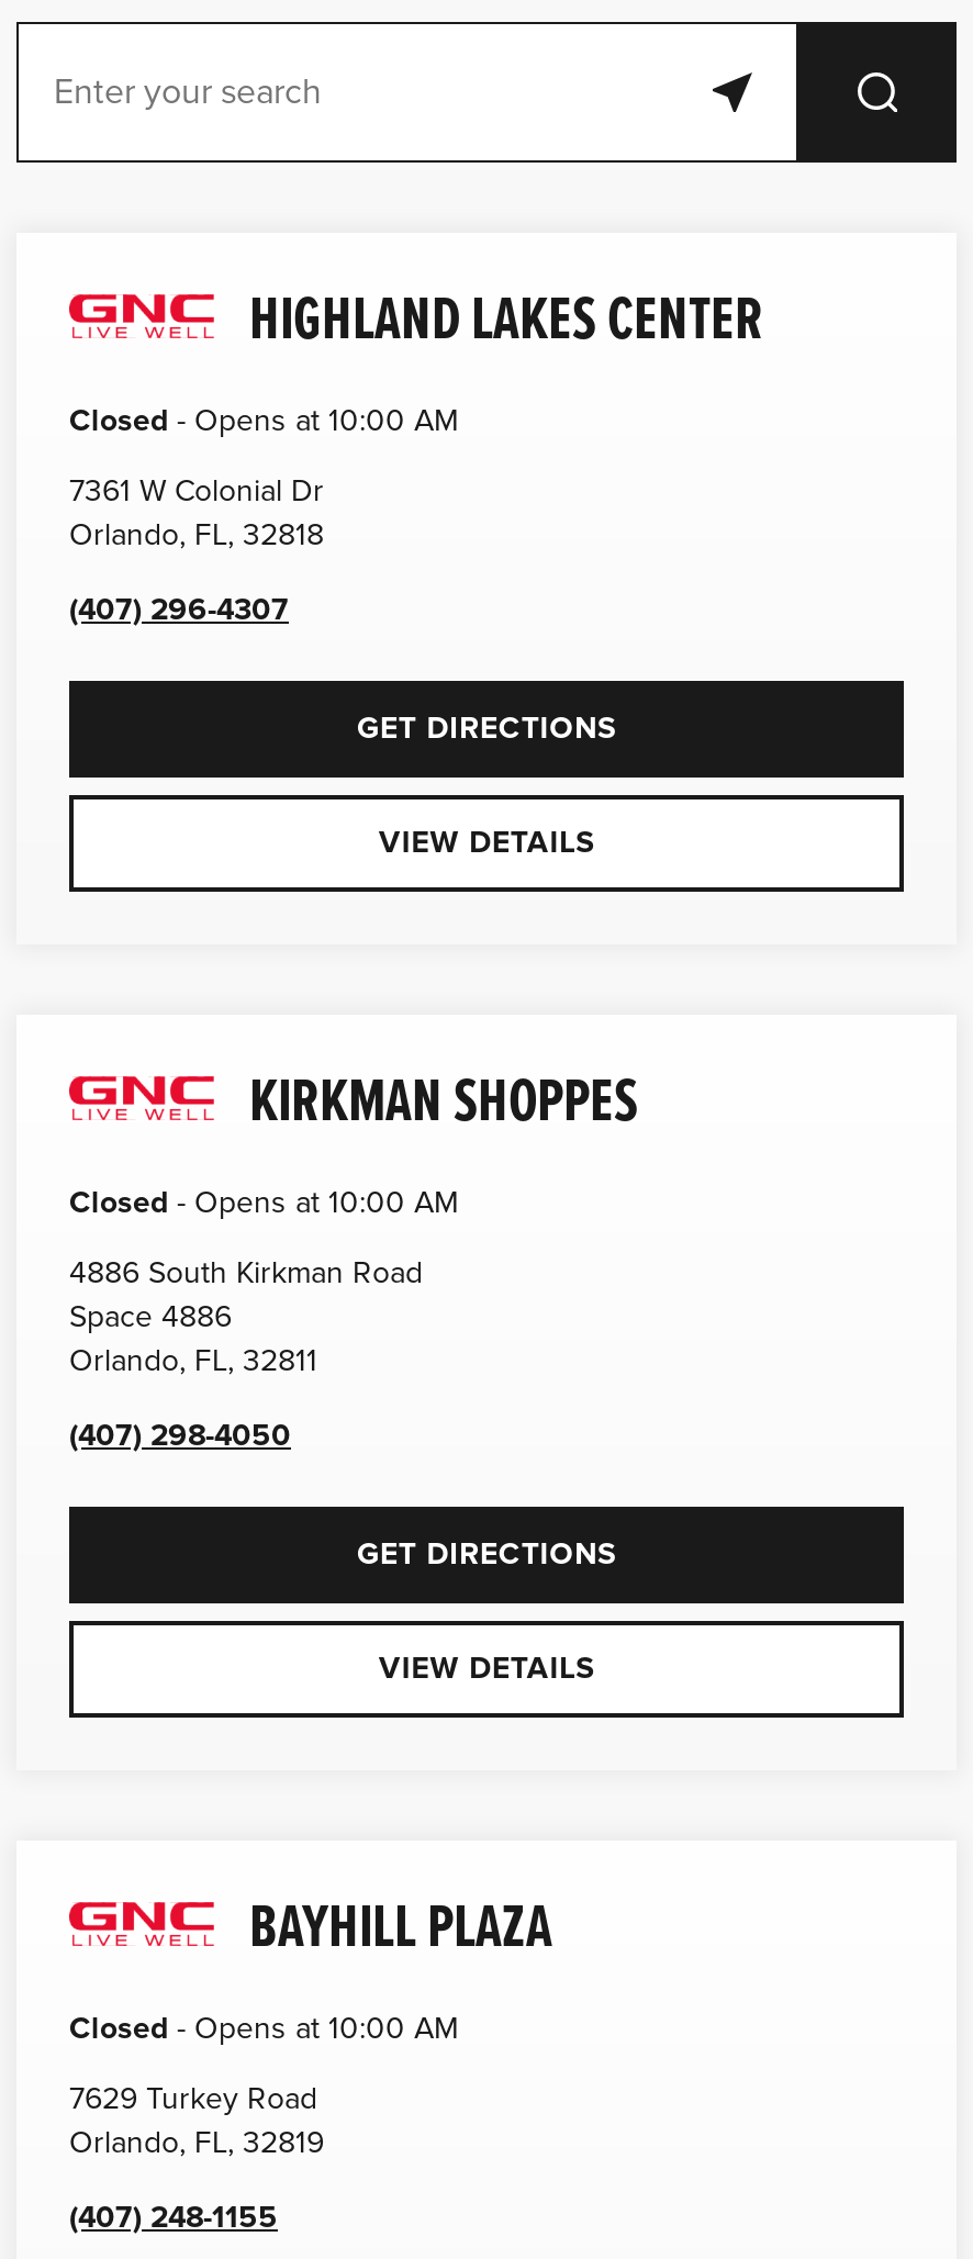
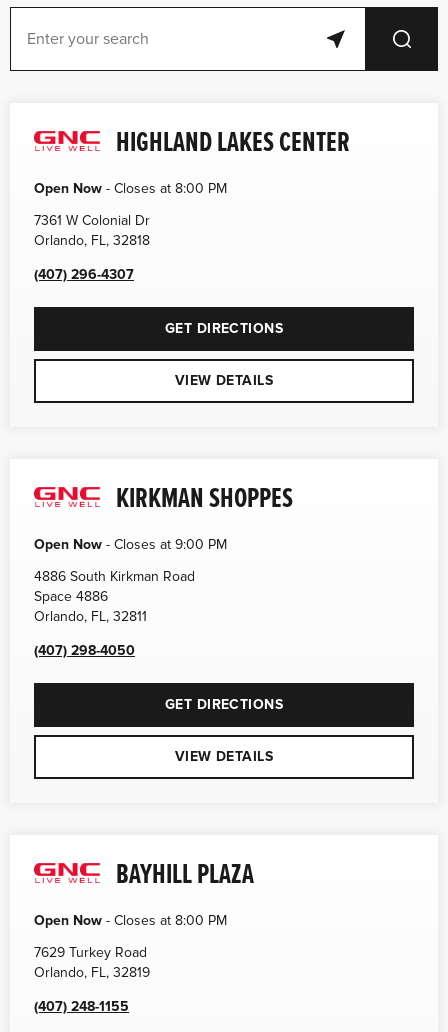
- Closed - Opens at 10:00 AM
+ Open Now - Closes at 8:00 PM

- Closed - Opens at 10:00 AM
+ Open Now - Closes at 9:00 PM

- Closed - Opens at 10:00 AM
+ Open Now - Closes at 8:00 PM
